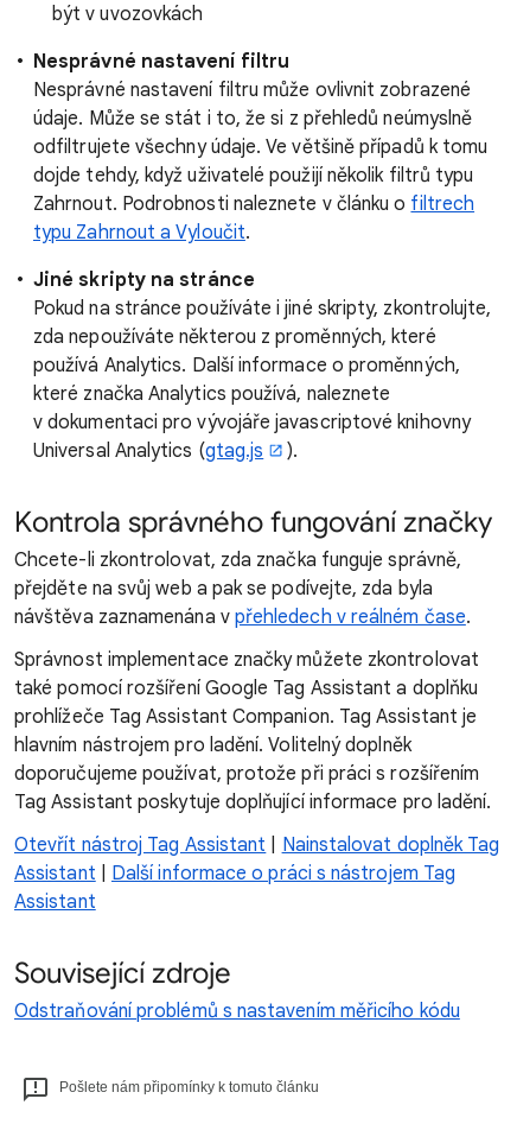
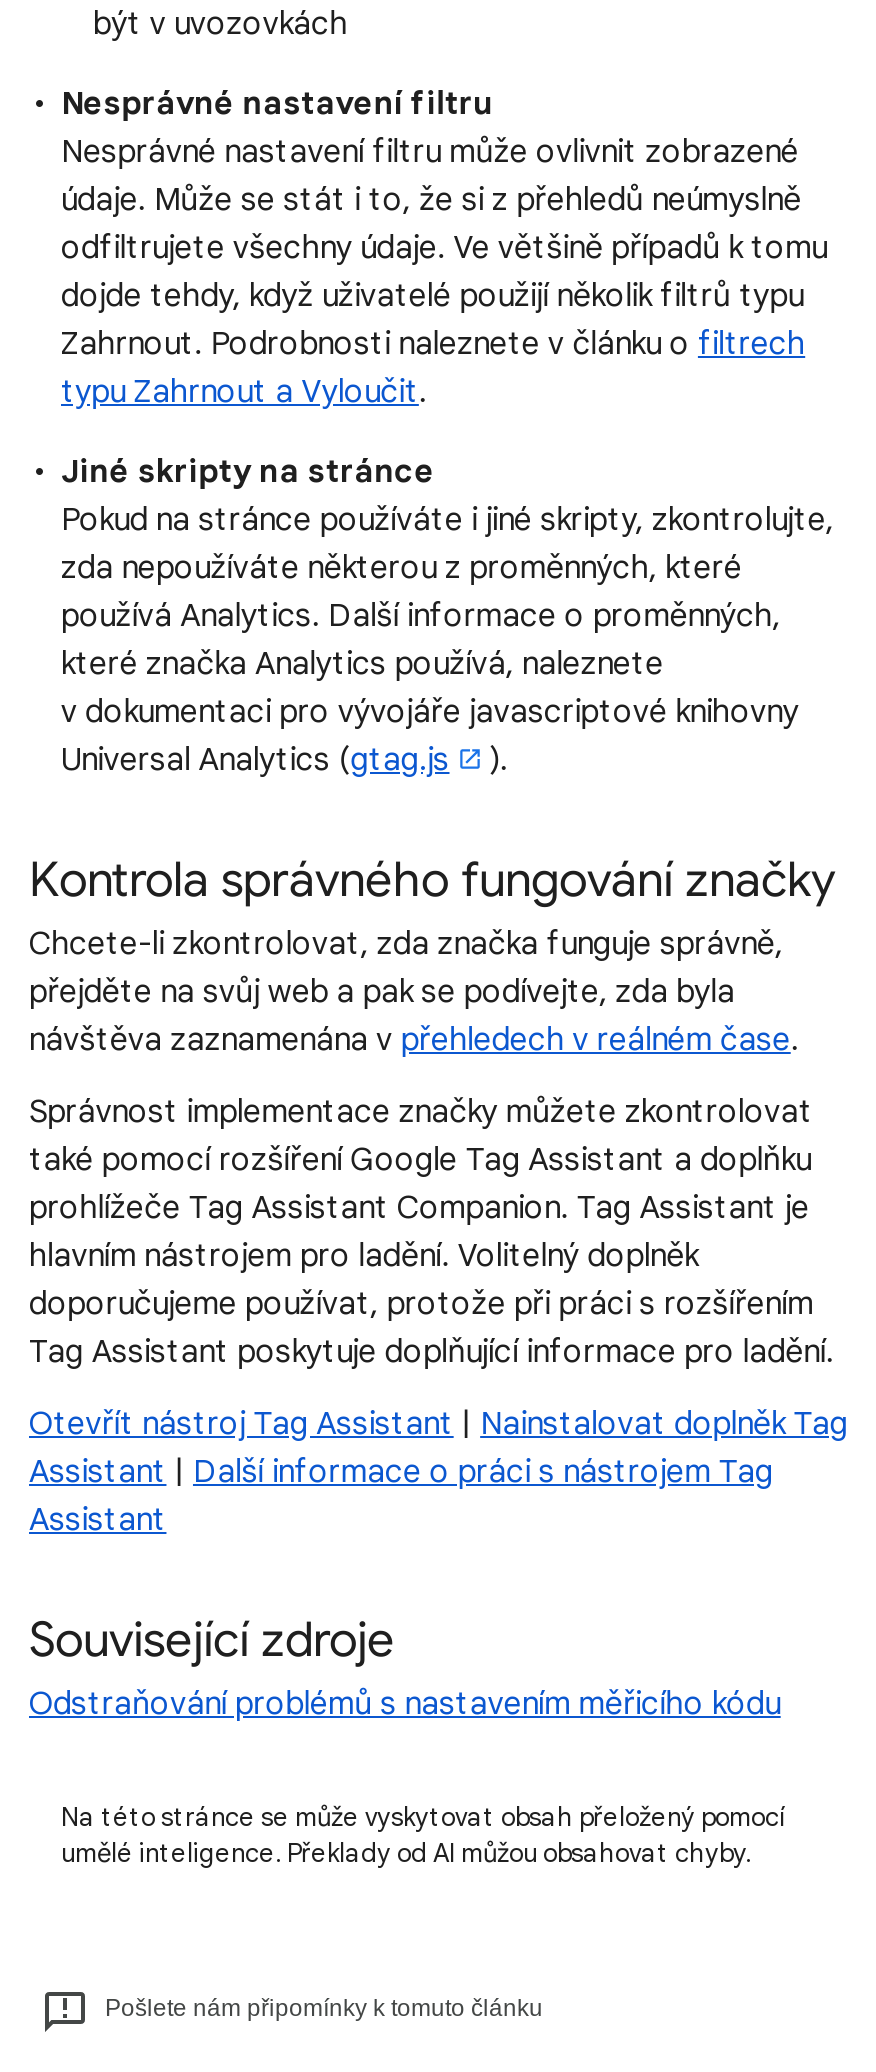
+ Na této stránce se může vyskytovat obsah přeložený pomocí
+ umělé inteligence. Překlady od AI můžou obsahovat chyby.
